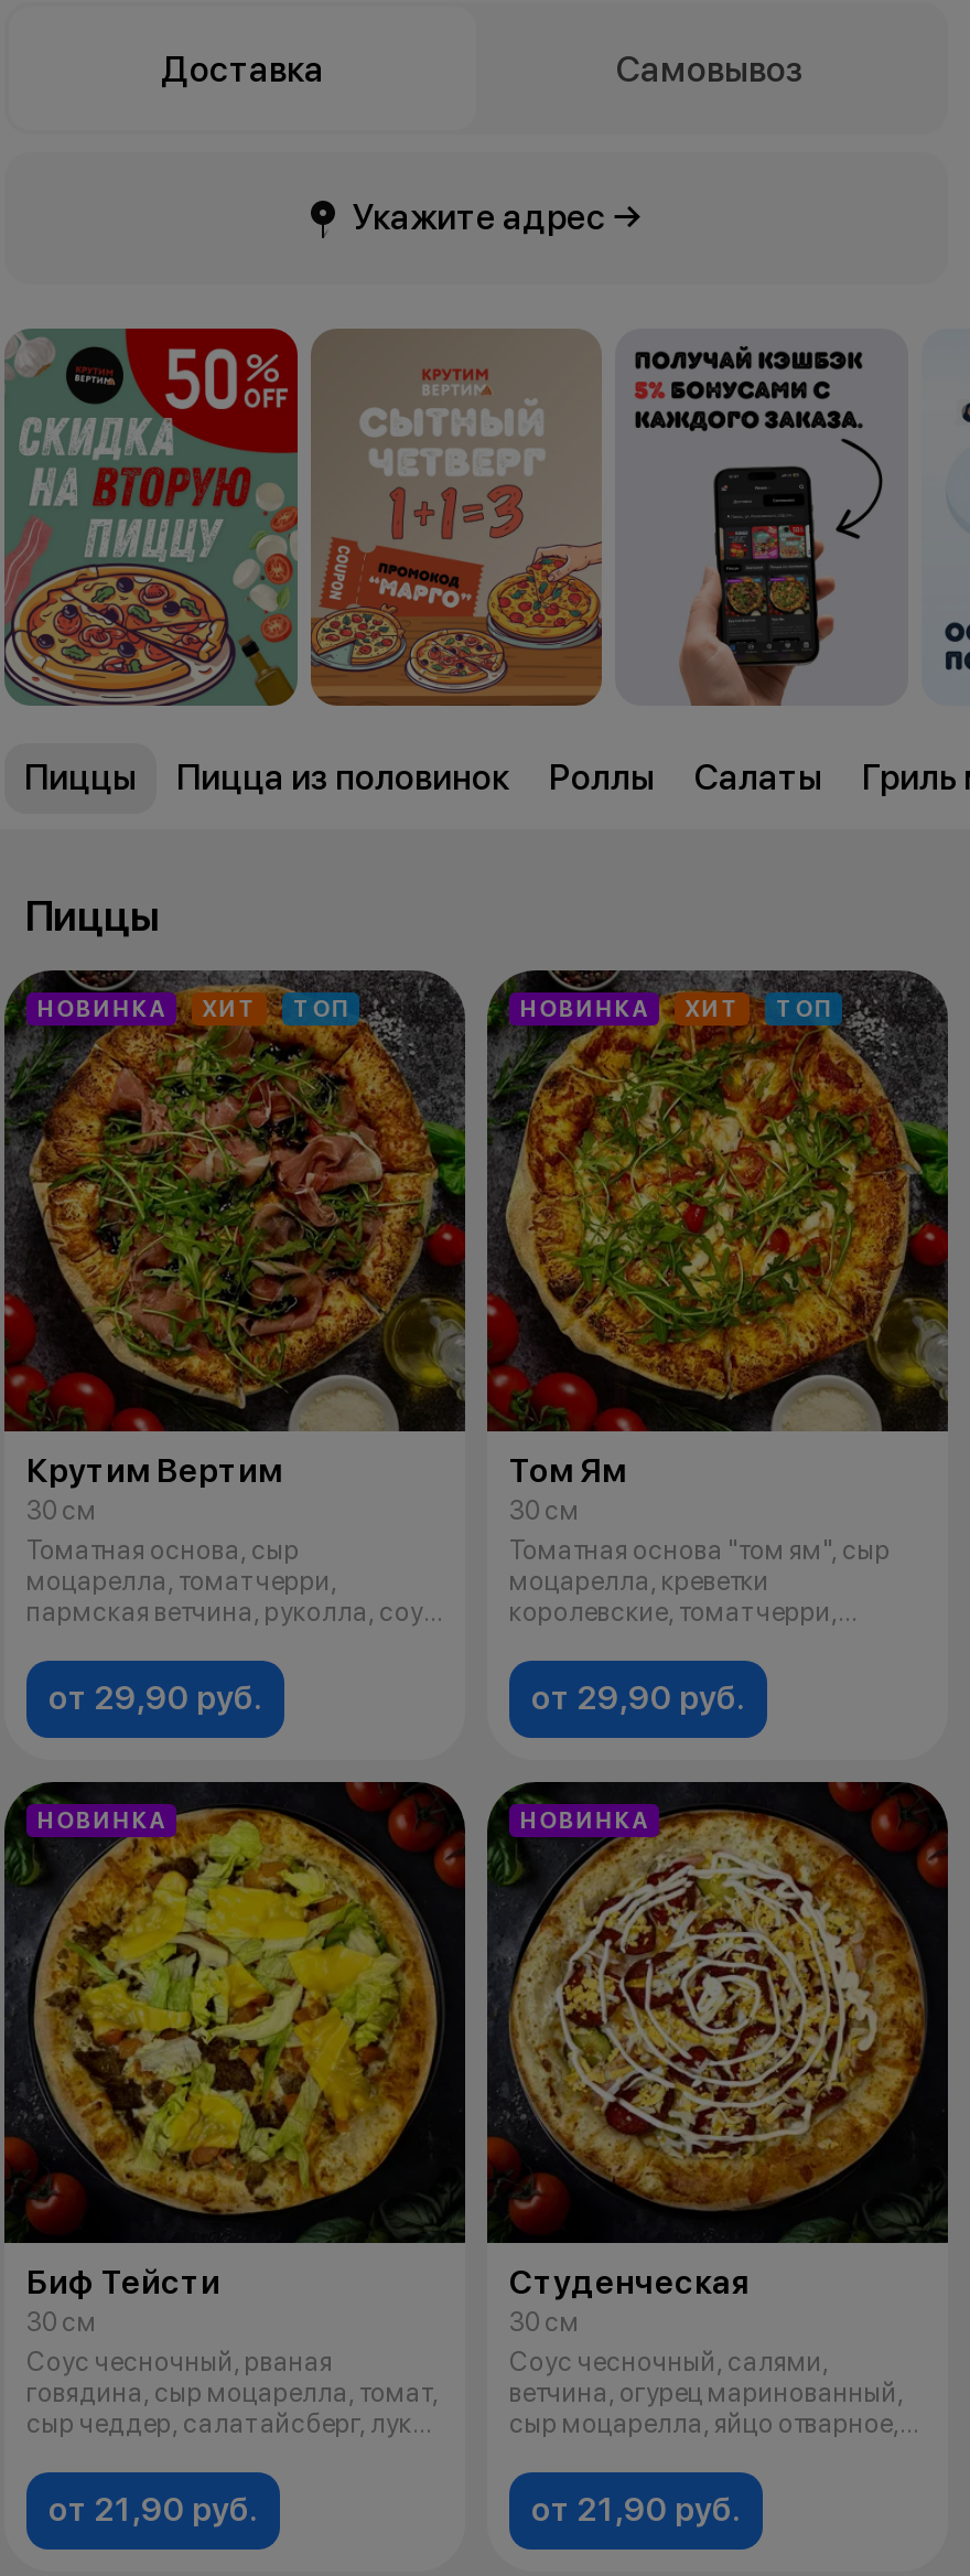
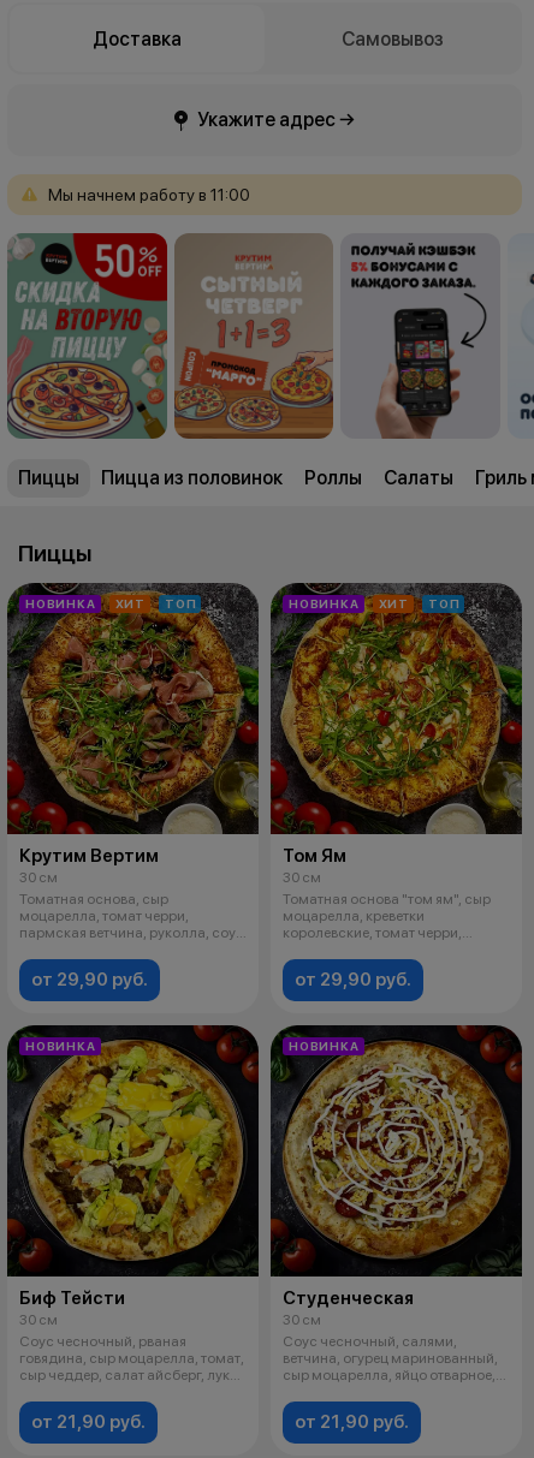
+ Мы начнем работу в 11:00
